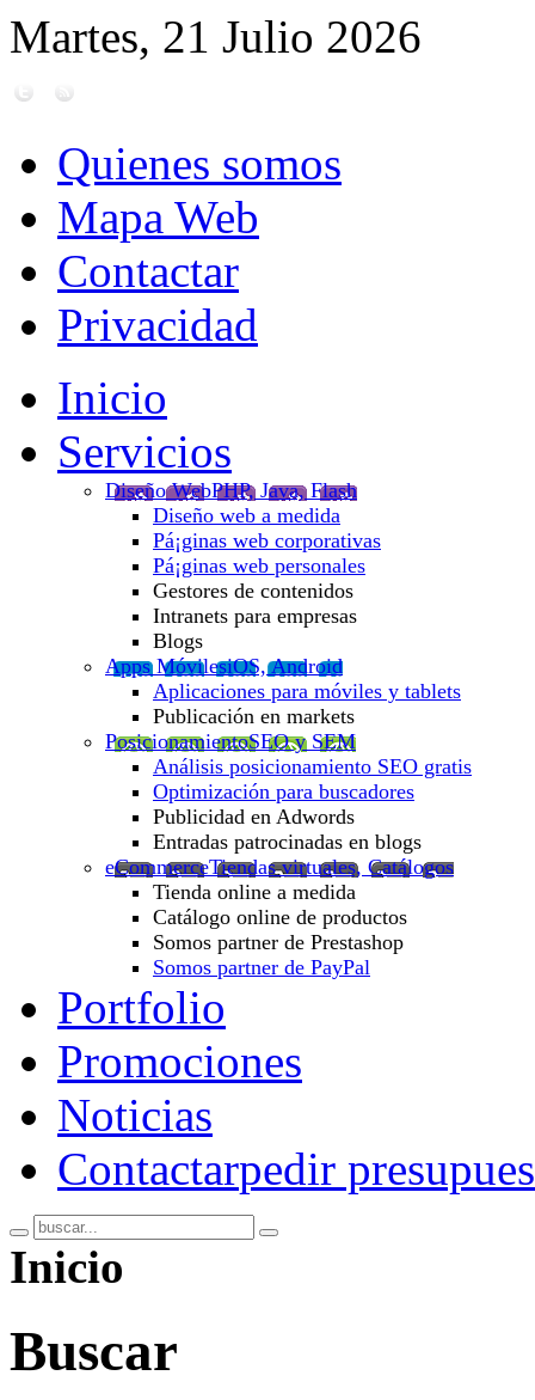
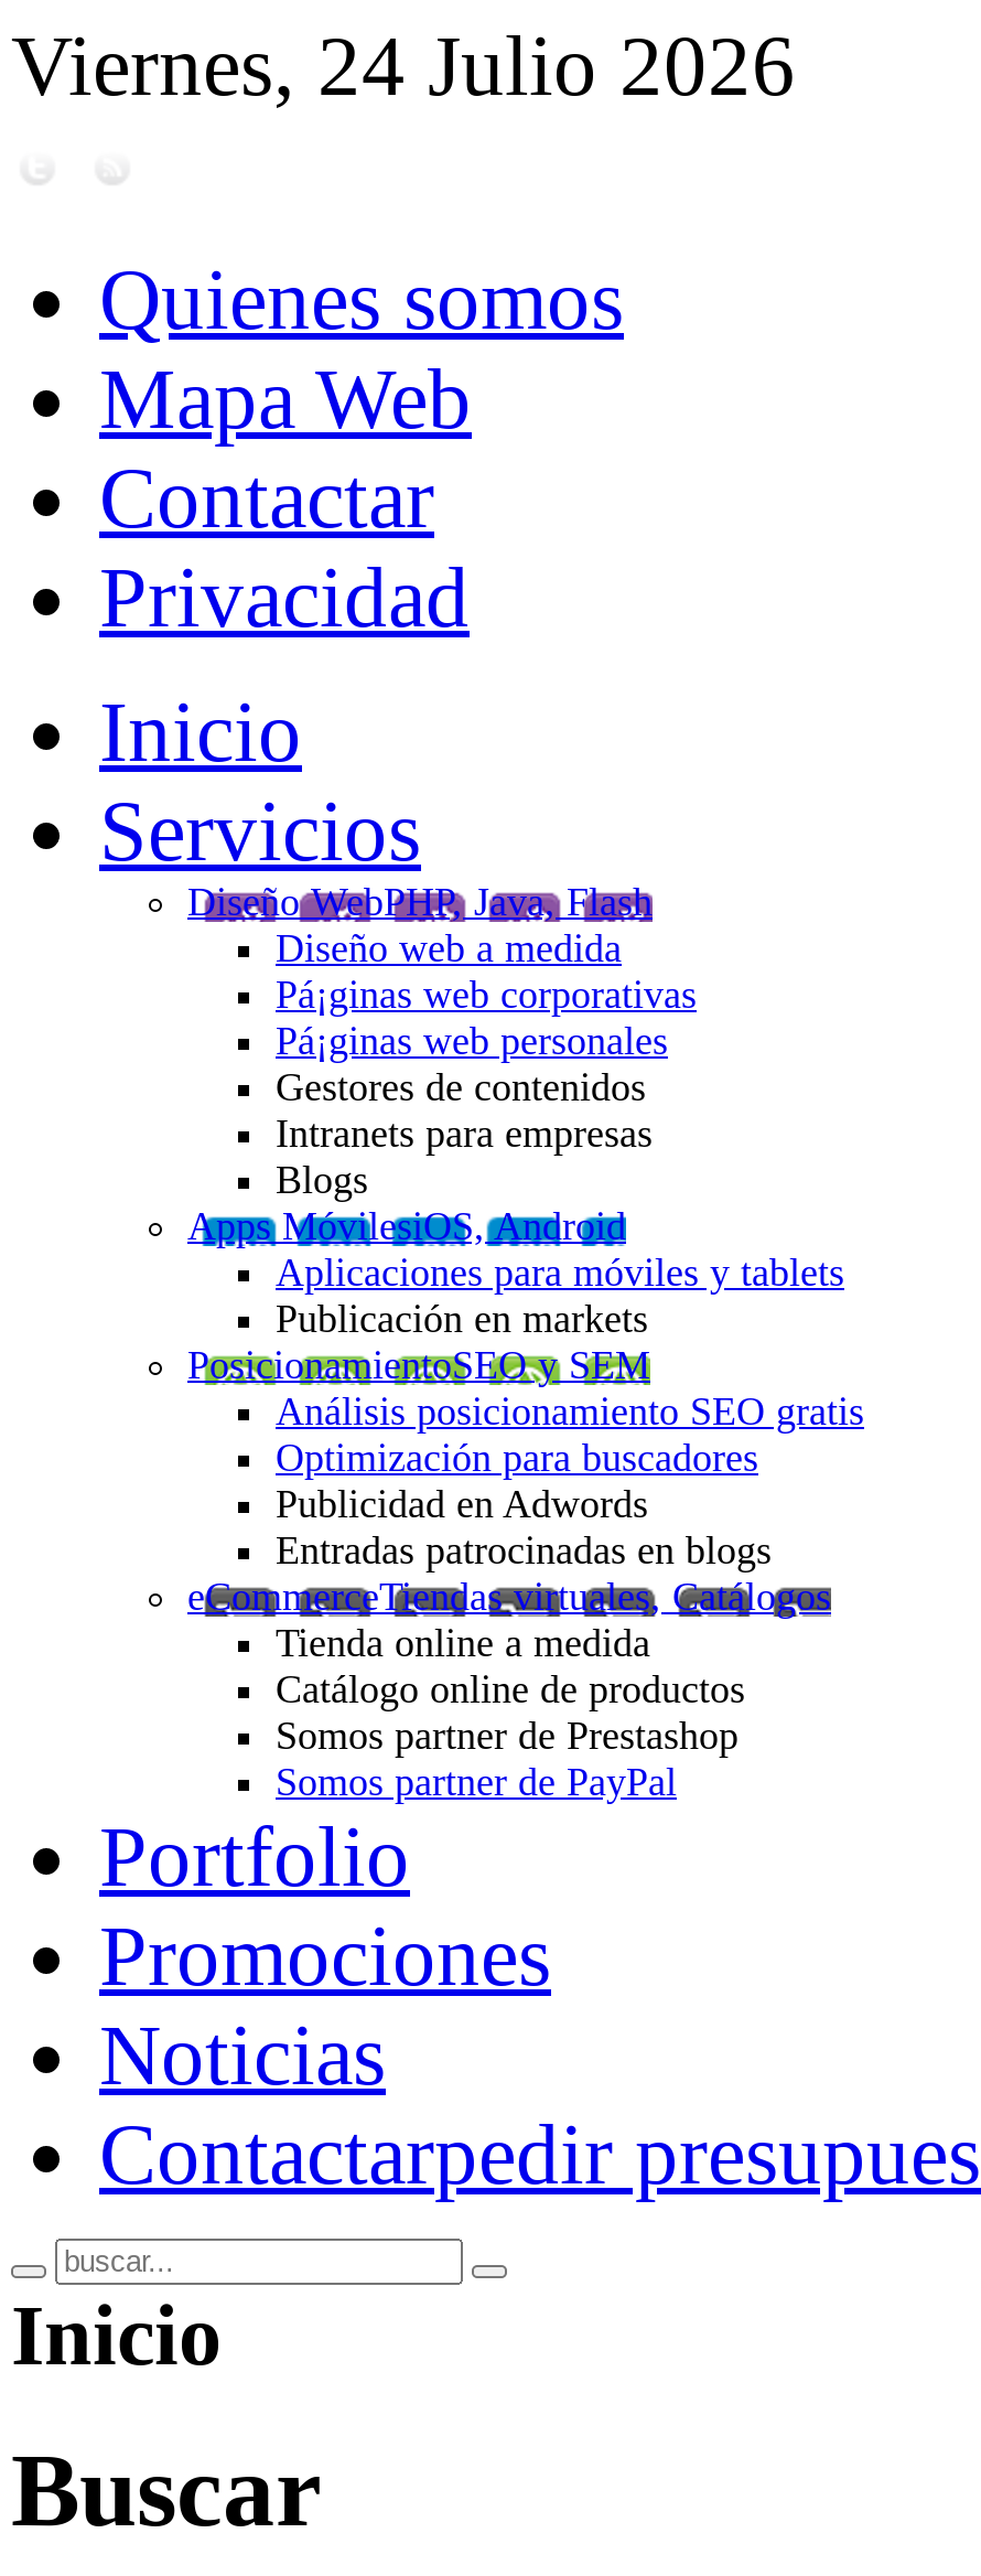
- Martes, 21 Julio 2026
+ Viernes, 24 Julio 2026
